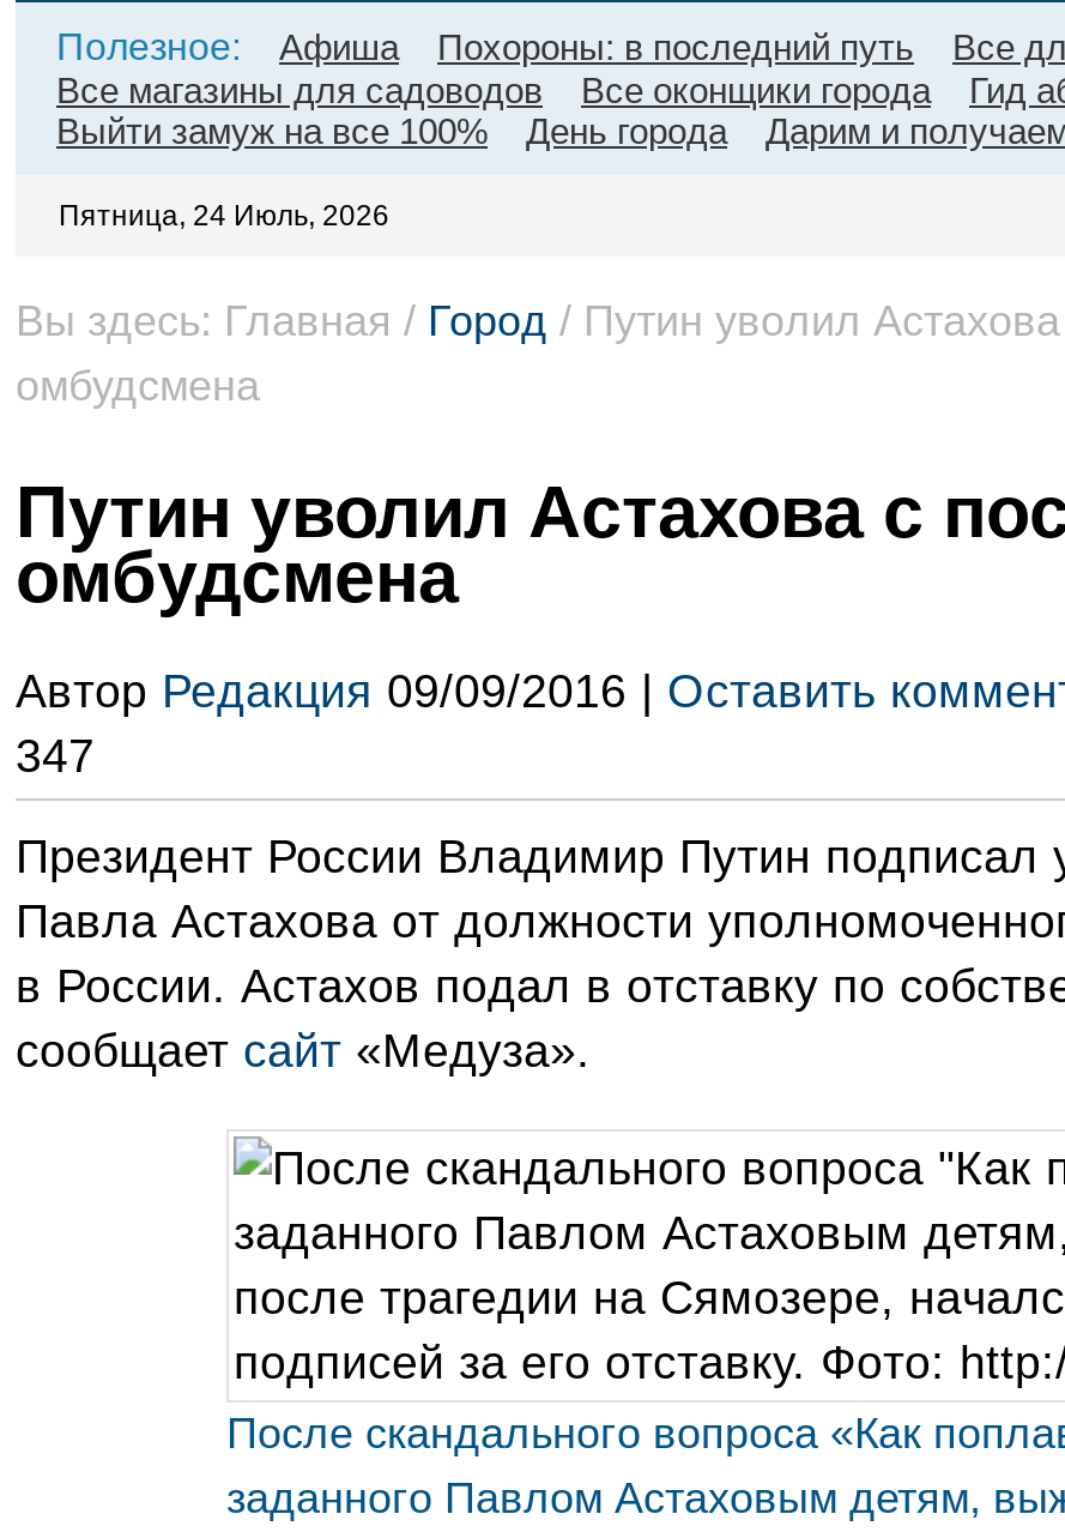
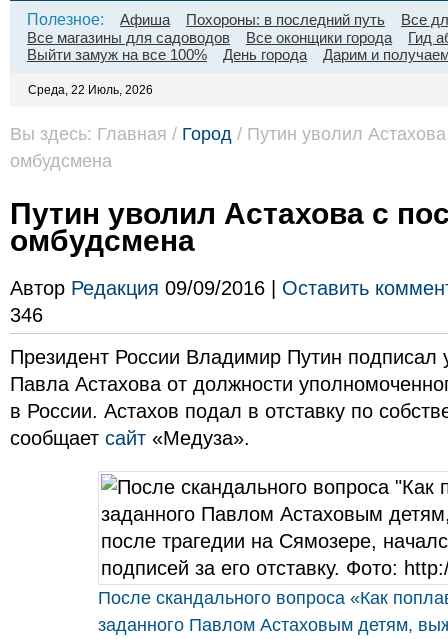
- Пятница, 24 Июль, 2026
+ Среда, 22 Июль, 2026

- 347
+ 346
